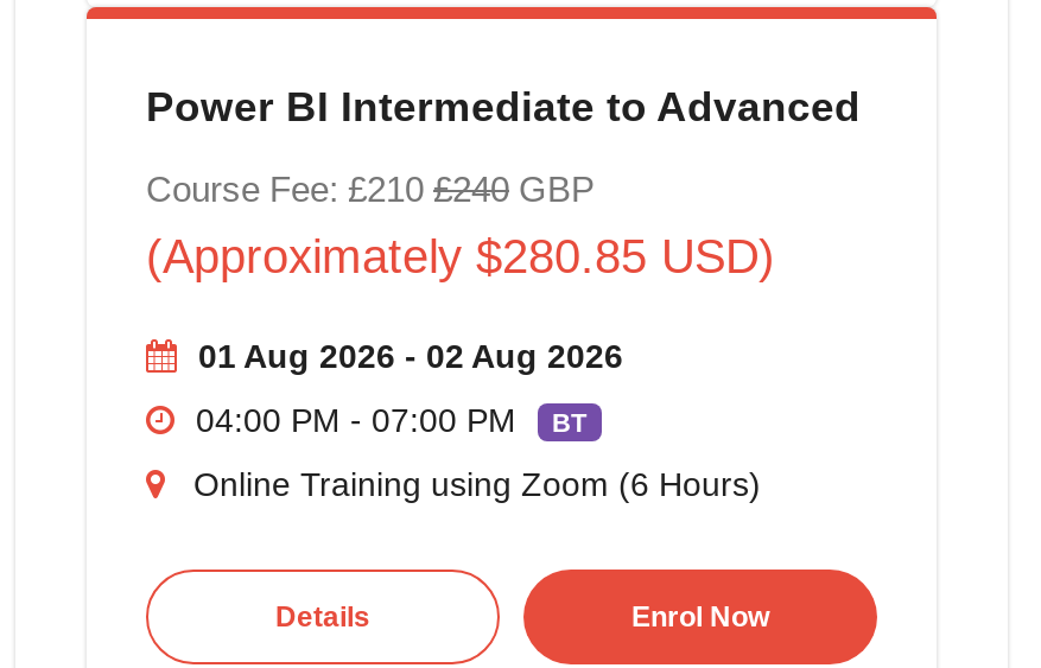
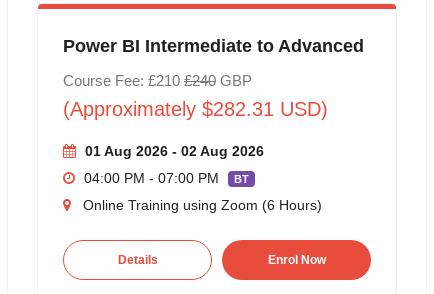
- (Approximately $280.85 USD)
+ (Approximately $282.31 USD)
